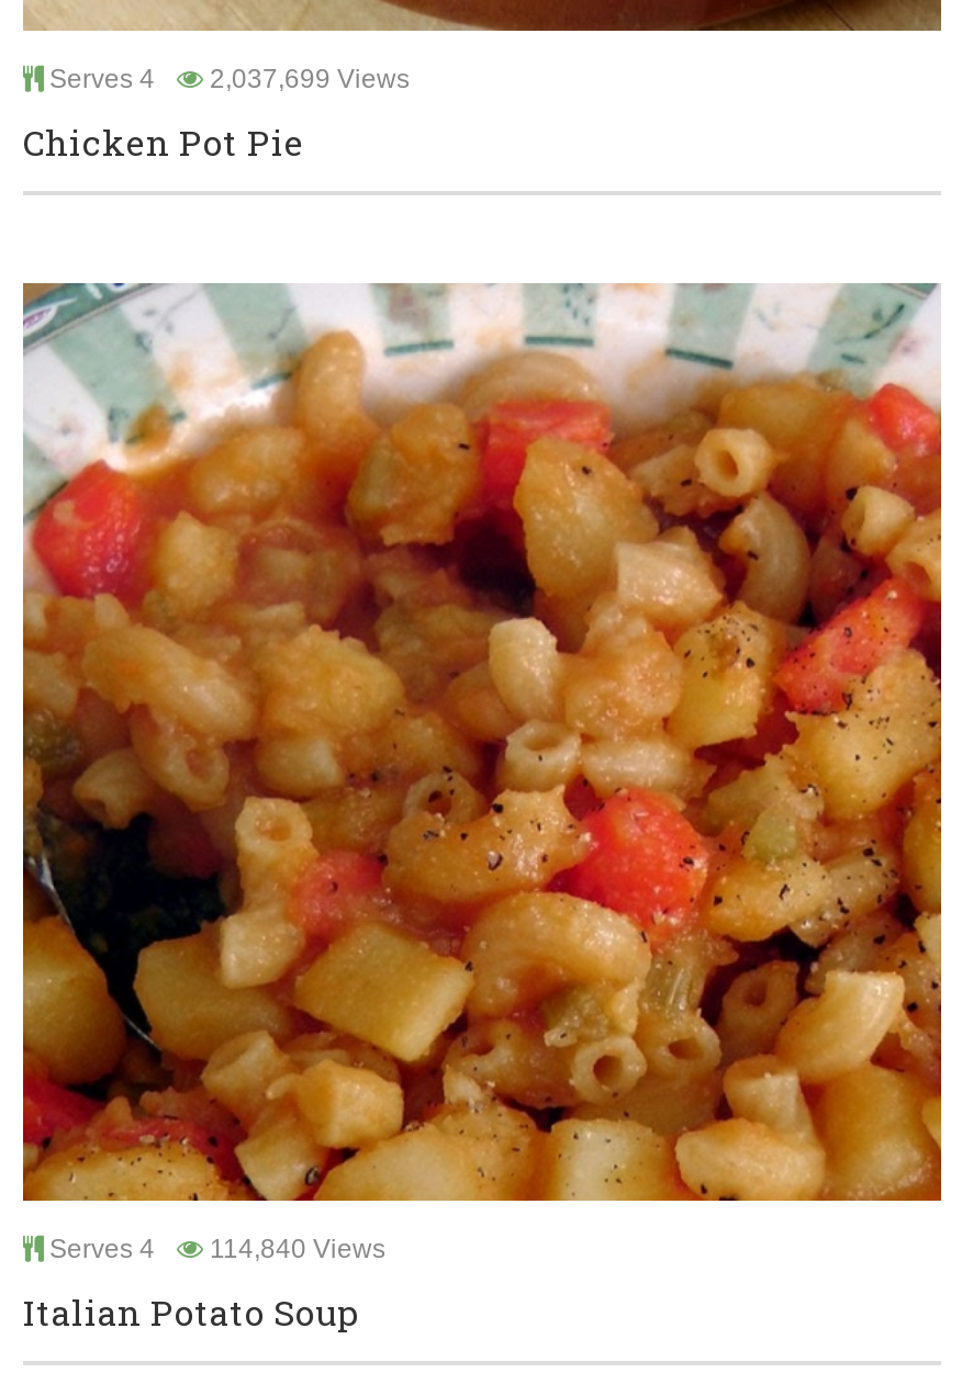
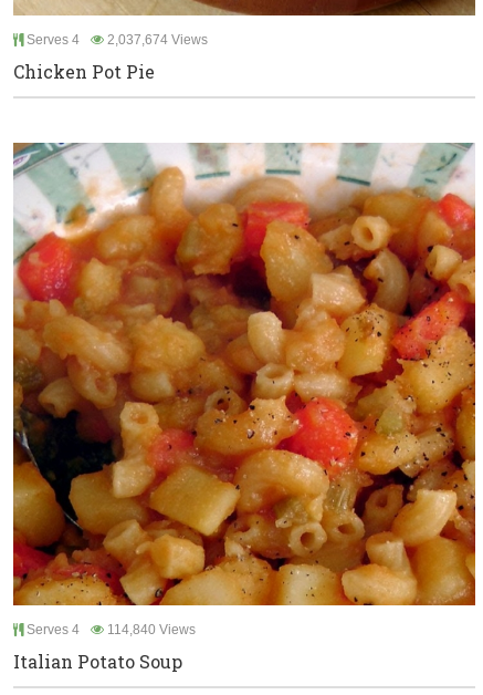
- Serves 4 2,037,699 Views
+ Serves 4 2,037,674 Views
